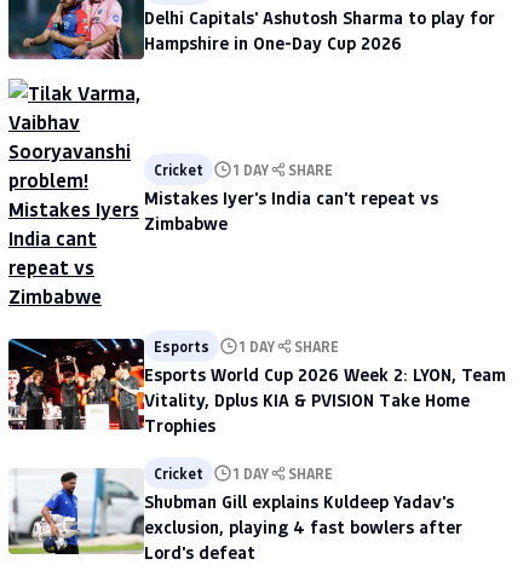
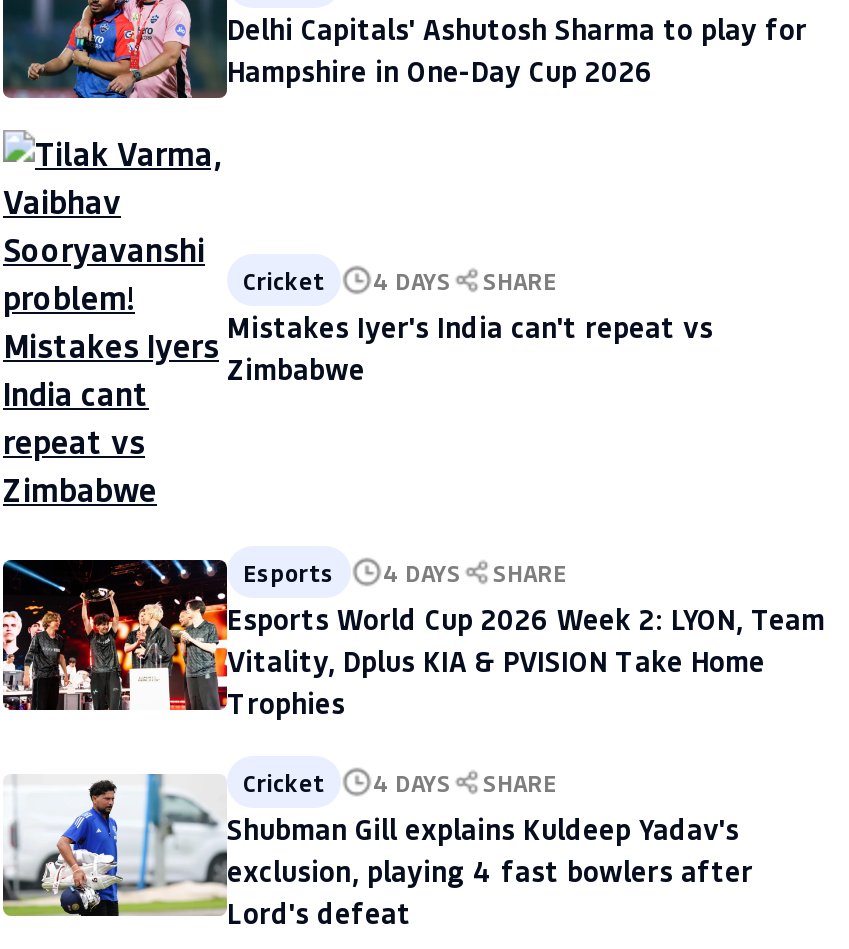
- Cricket 1 DAY SHARE
+ Cricket 4 DAYS SHARE

- Esports 1 DAY SHARE
+ Esports 4 DAYS SHARE

- Cricket 1 DAY SHARE
+ Cricket 4 DAYS SHARE
